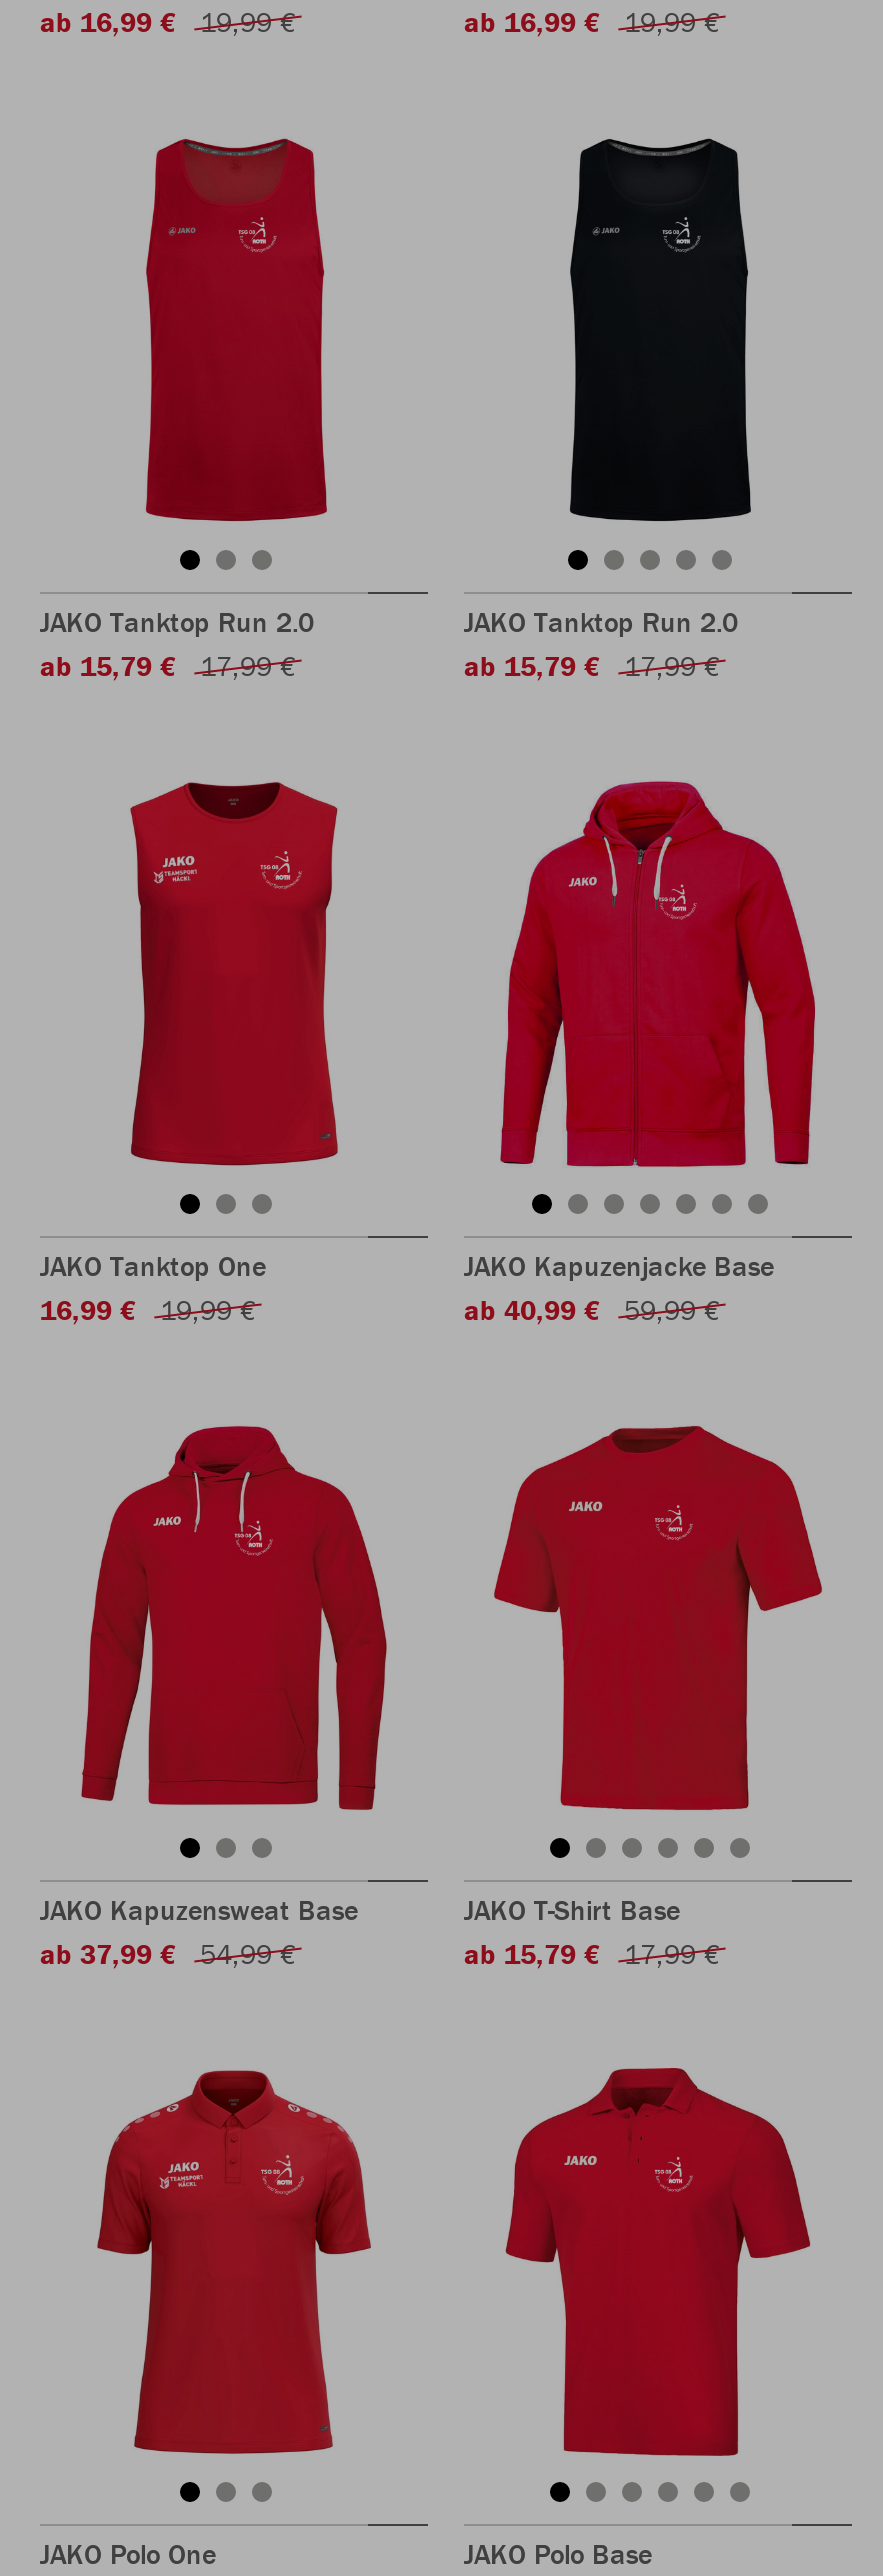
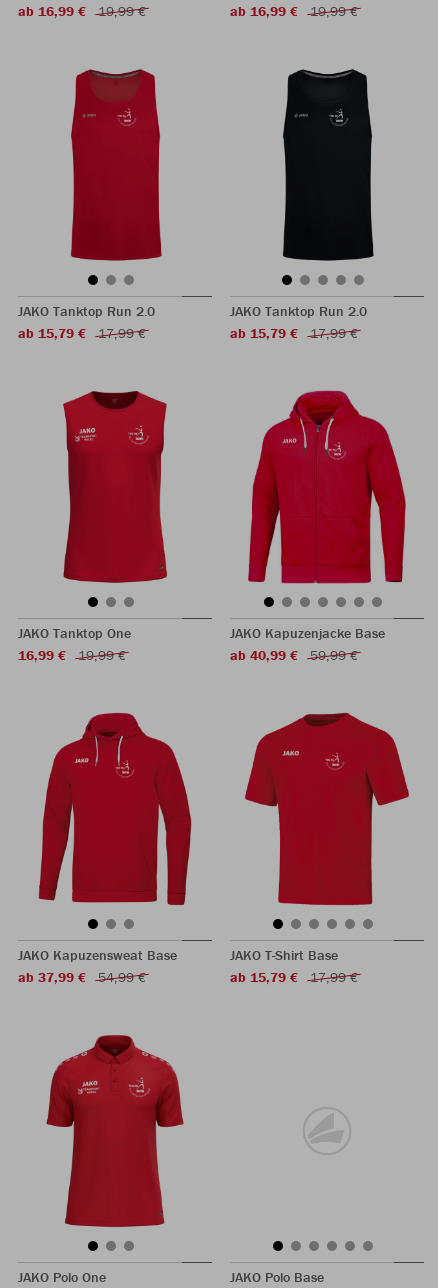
- [image]
